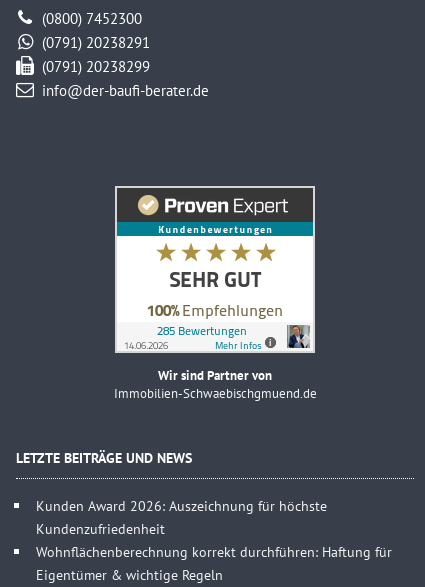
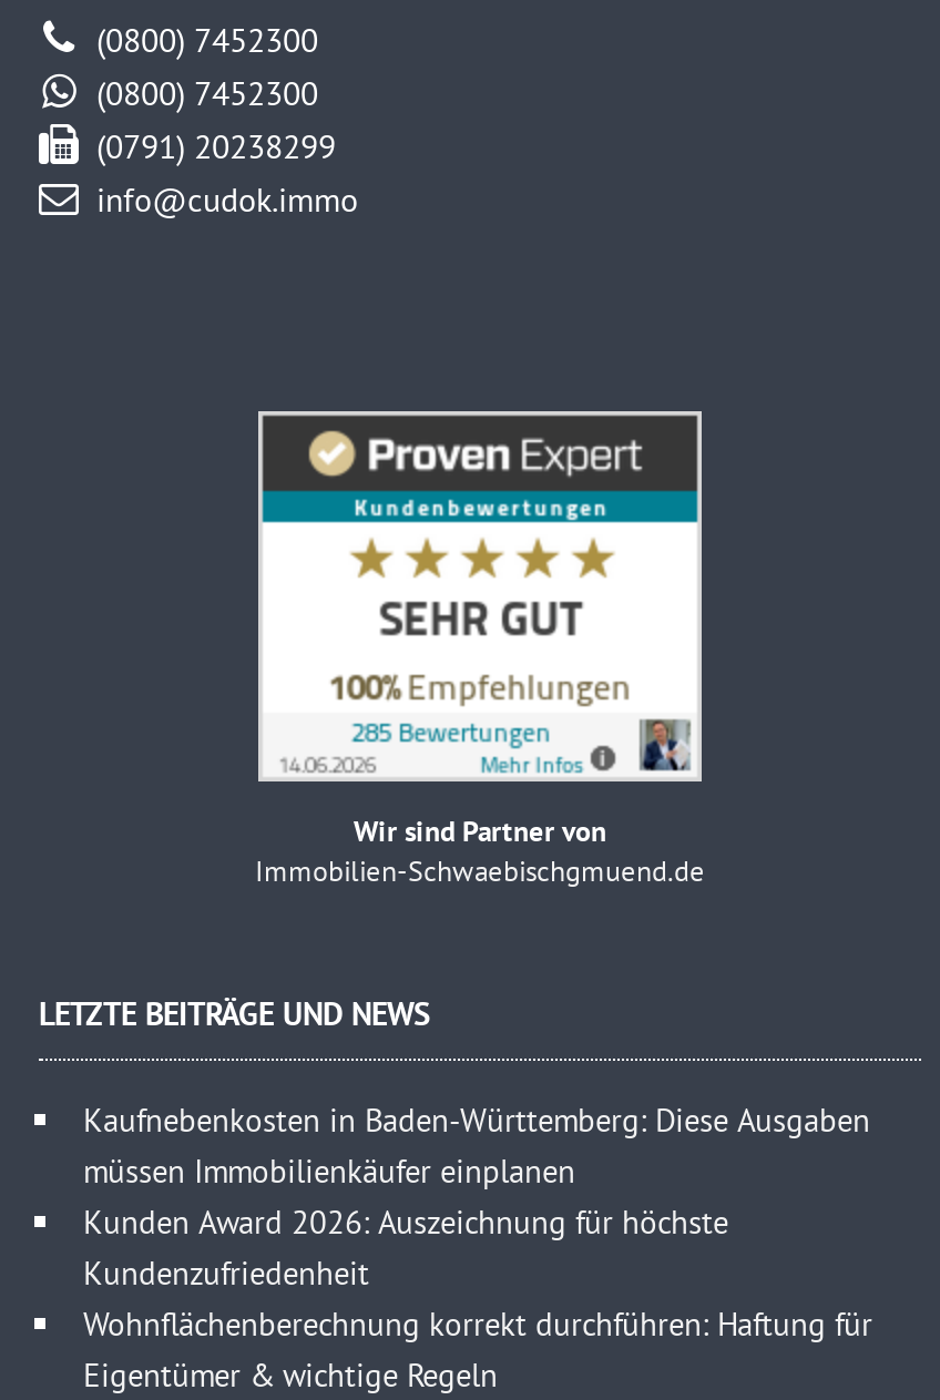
- (0791) 20238291
+ (0800) 7452300

- info@der-baufi-berater.de
+ info@cudok.immo

+ Kaufnebenkosten in Baden-Württemberg: Diese Ausgaben
+ müssen Immobilienkäufer einplanen
